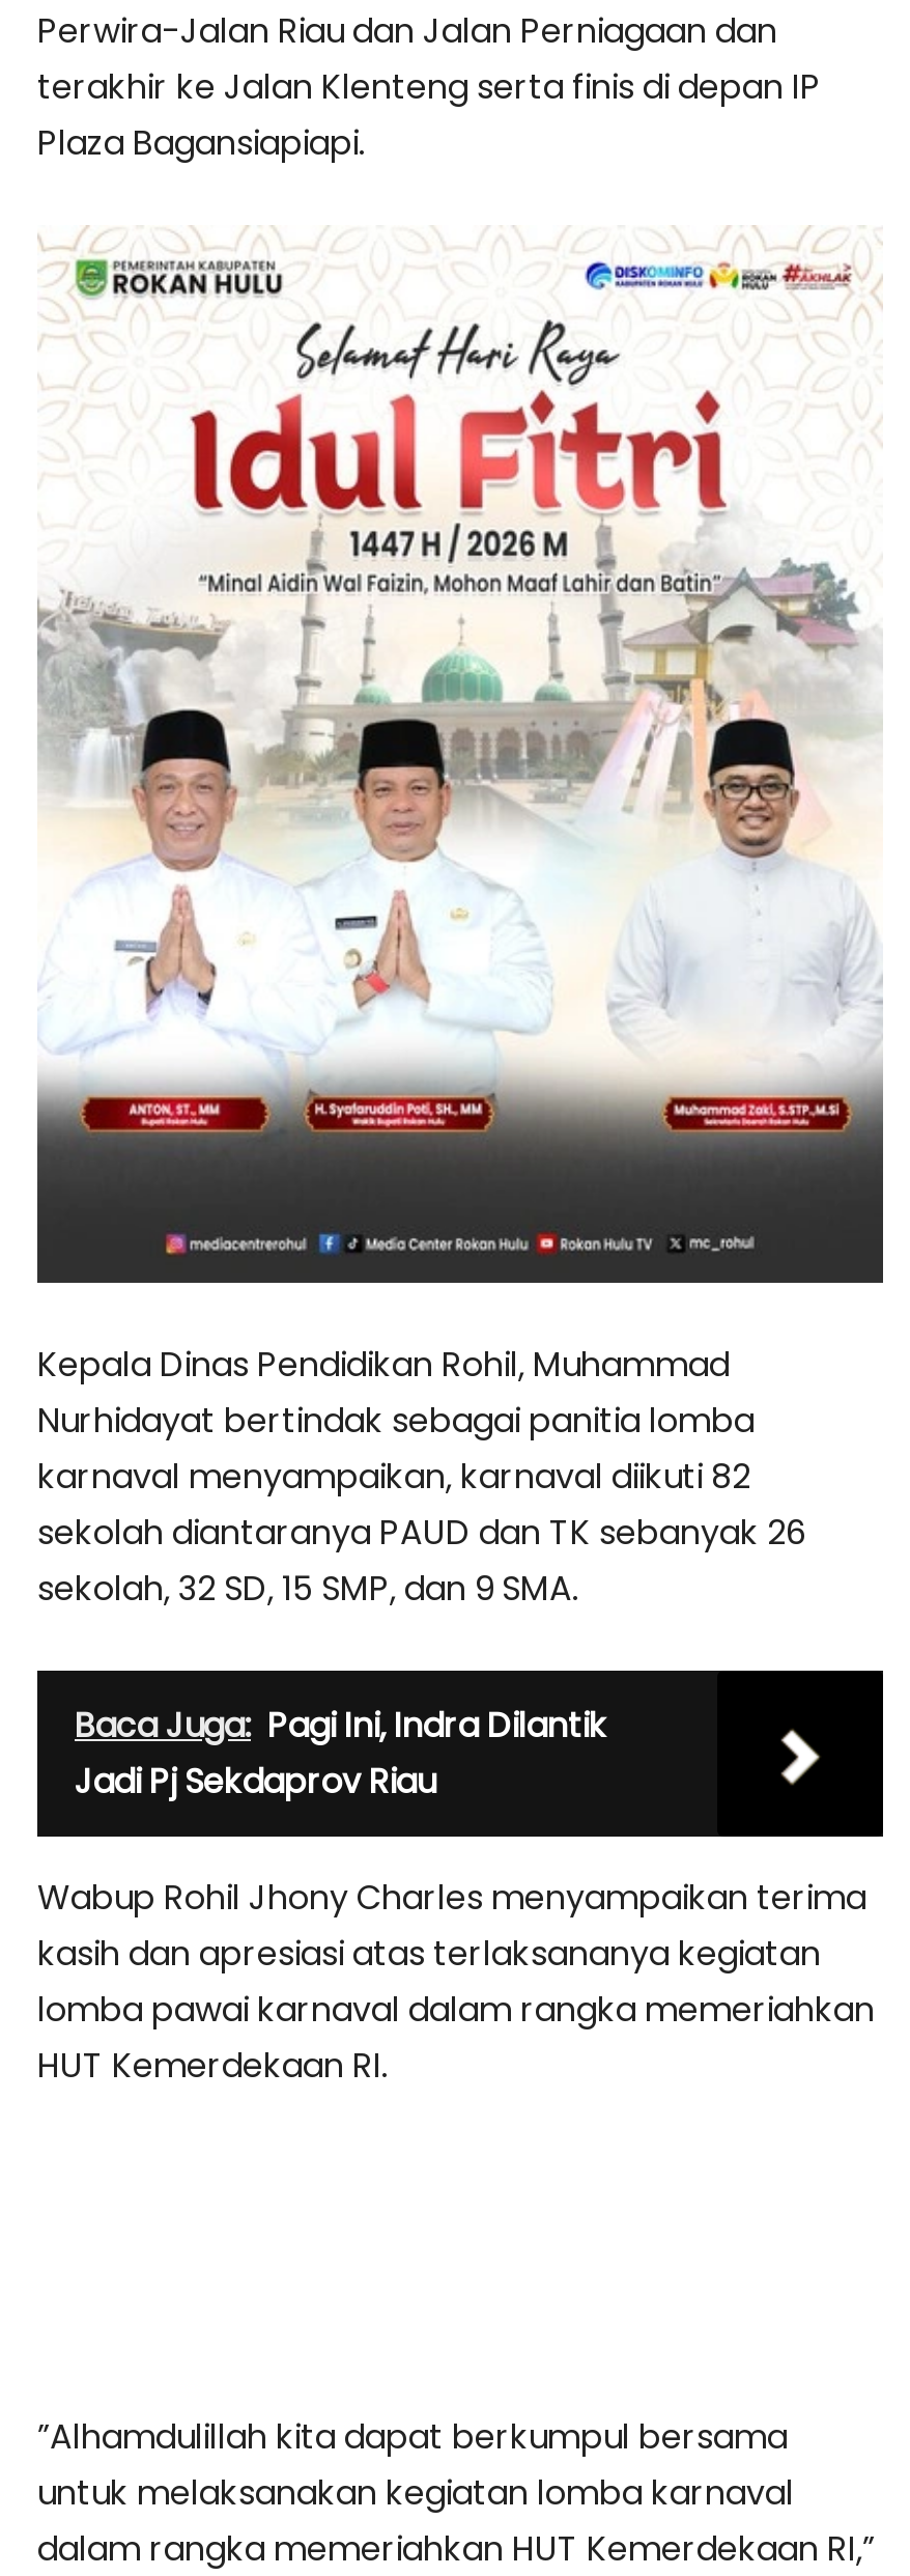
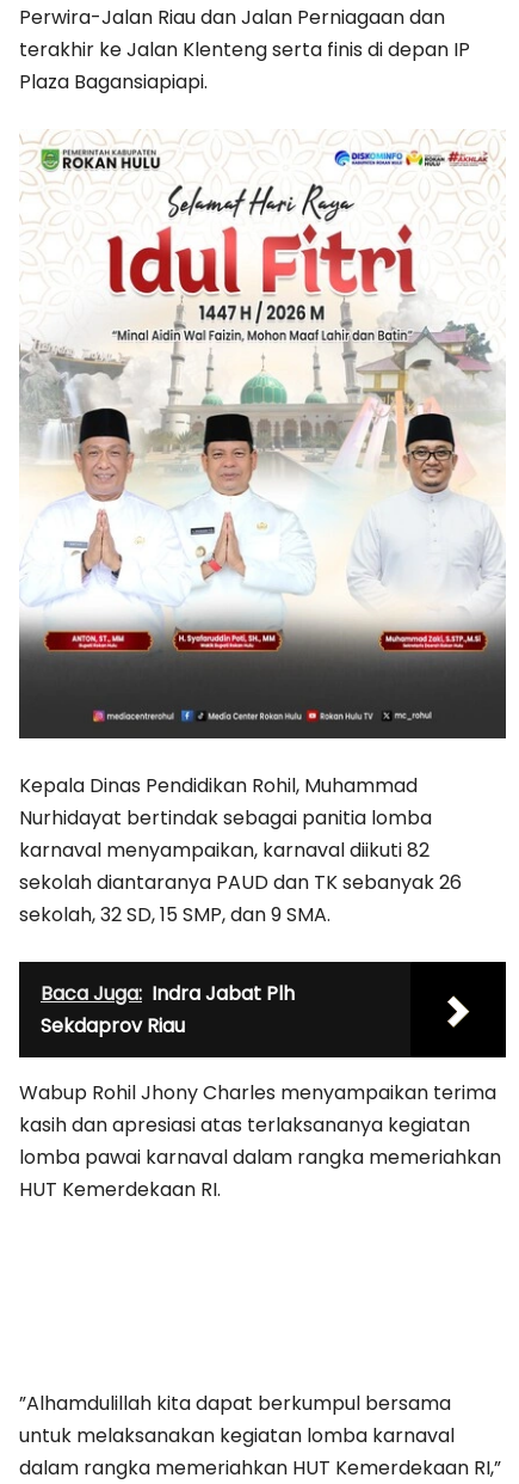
- Baca Juga: Pagi Ini, Indra Dilantik
- Jadi Pj Sekdaprov Riau
+ Baca Juga: Indra Jabat Plh
+ Sekdaprov Riau
